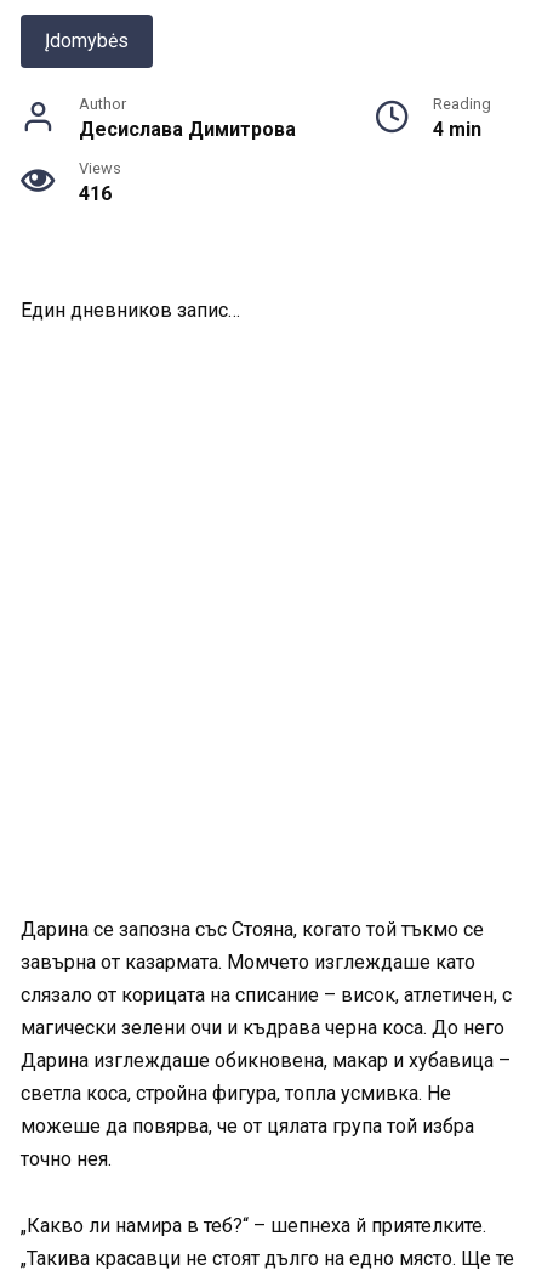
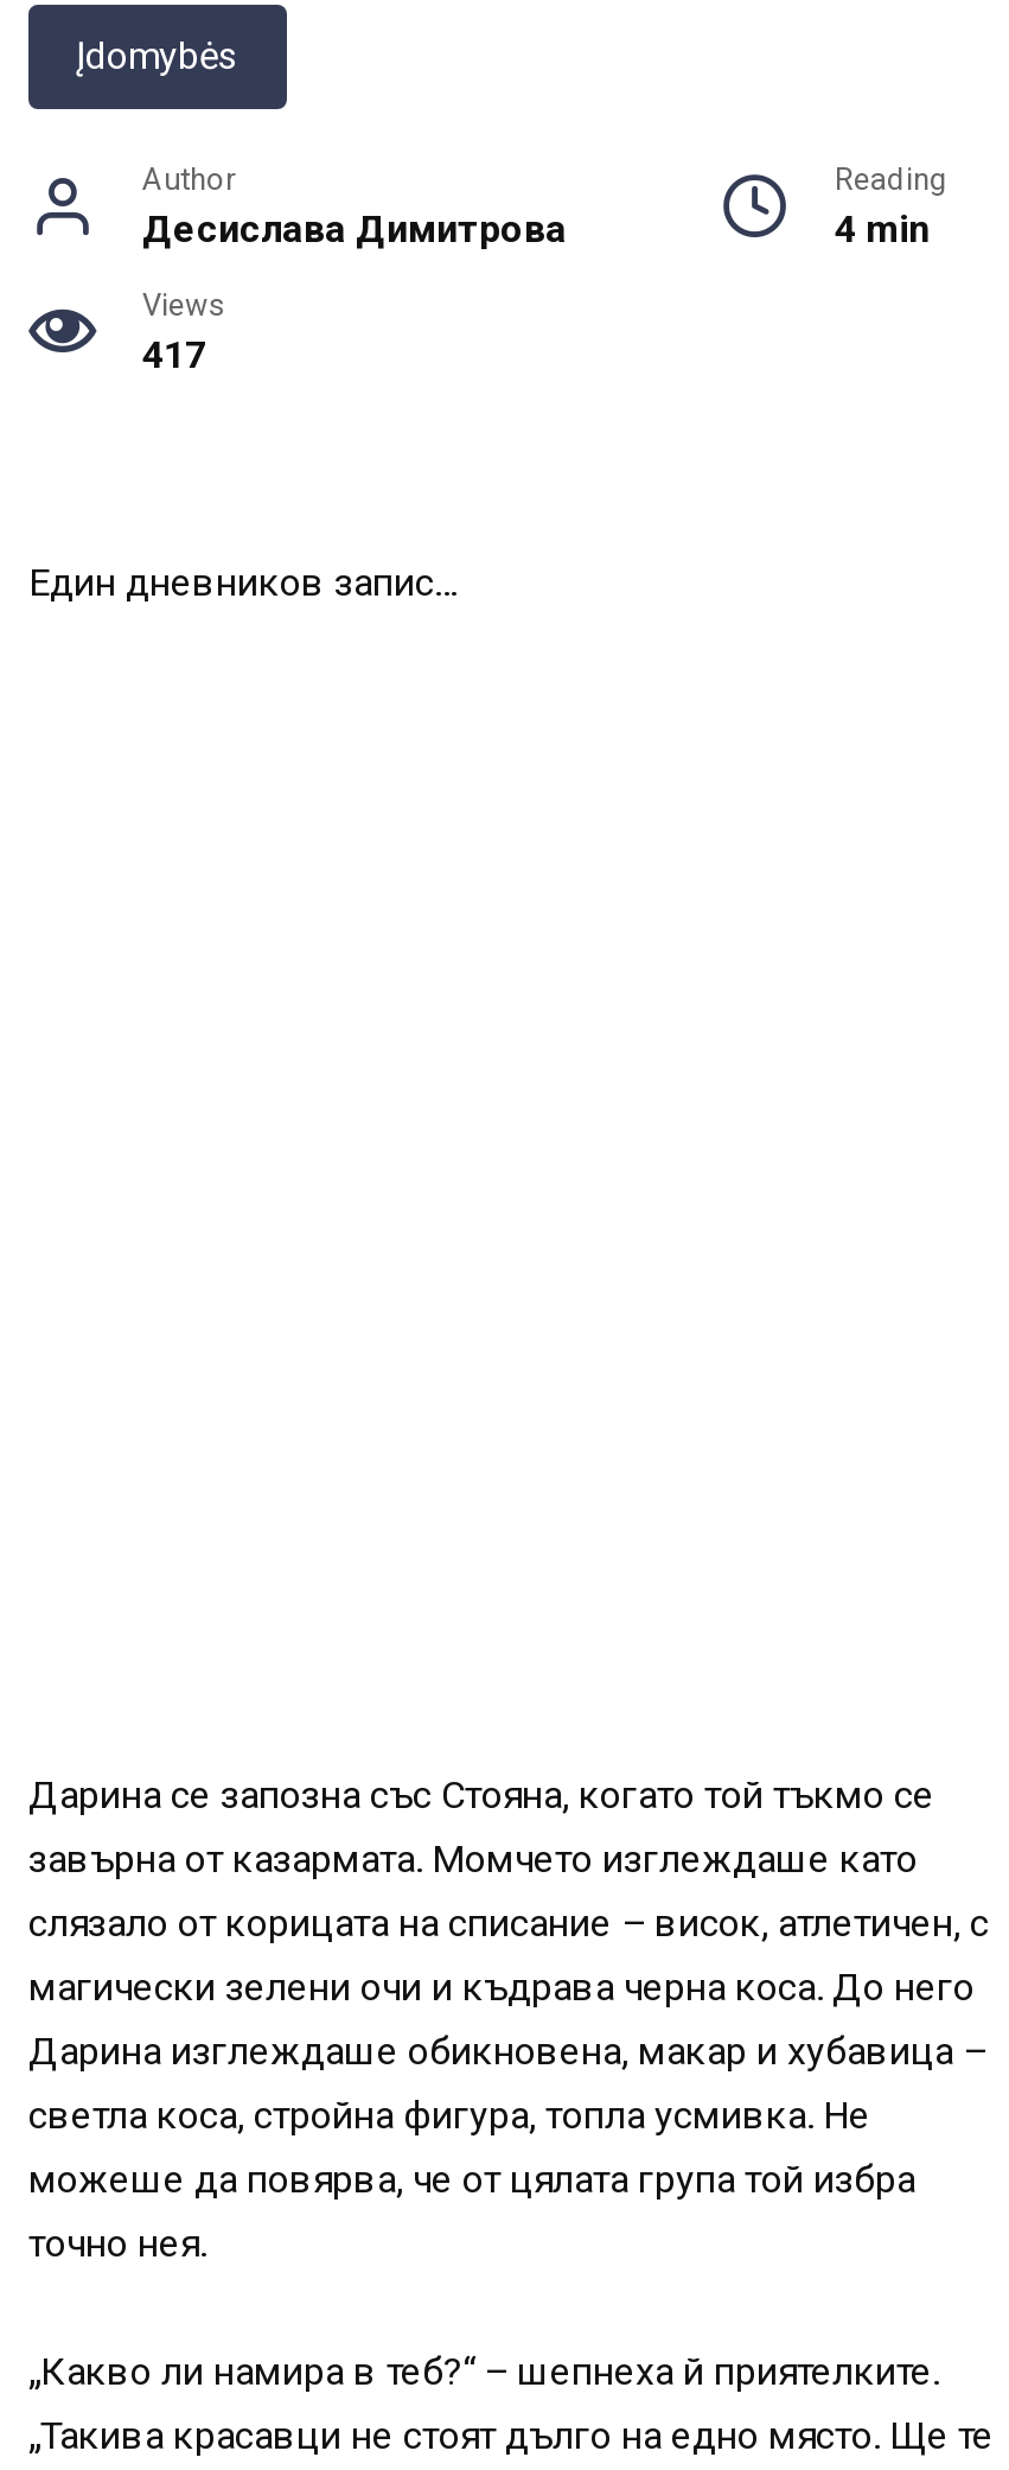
- 416
+ 417
